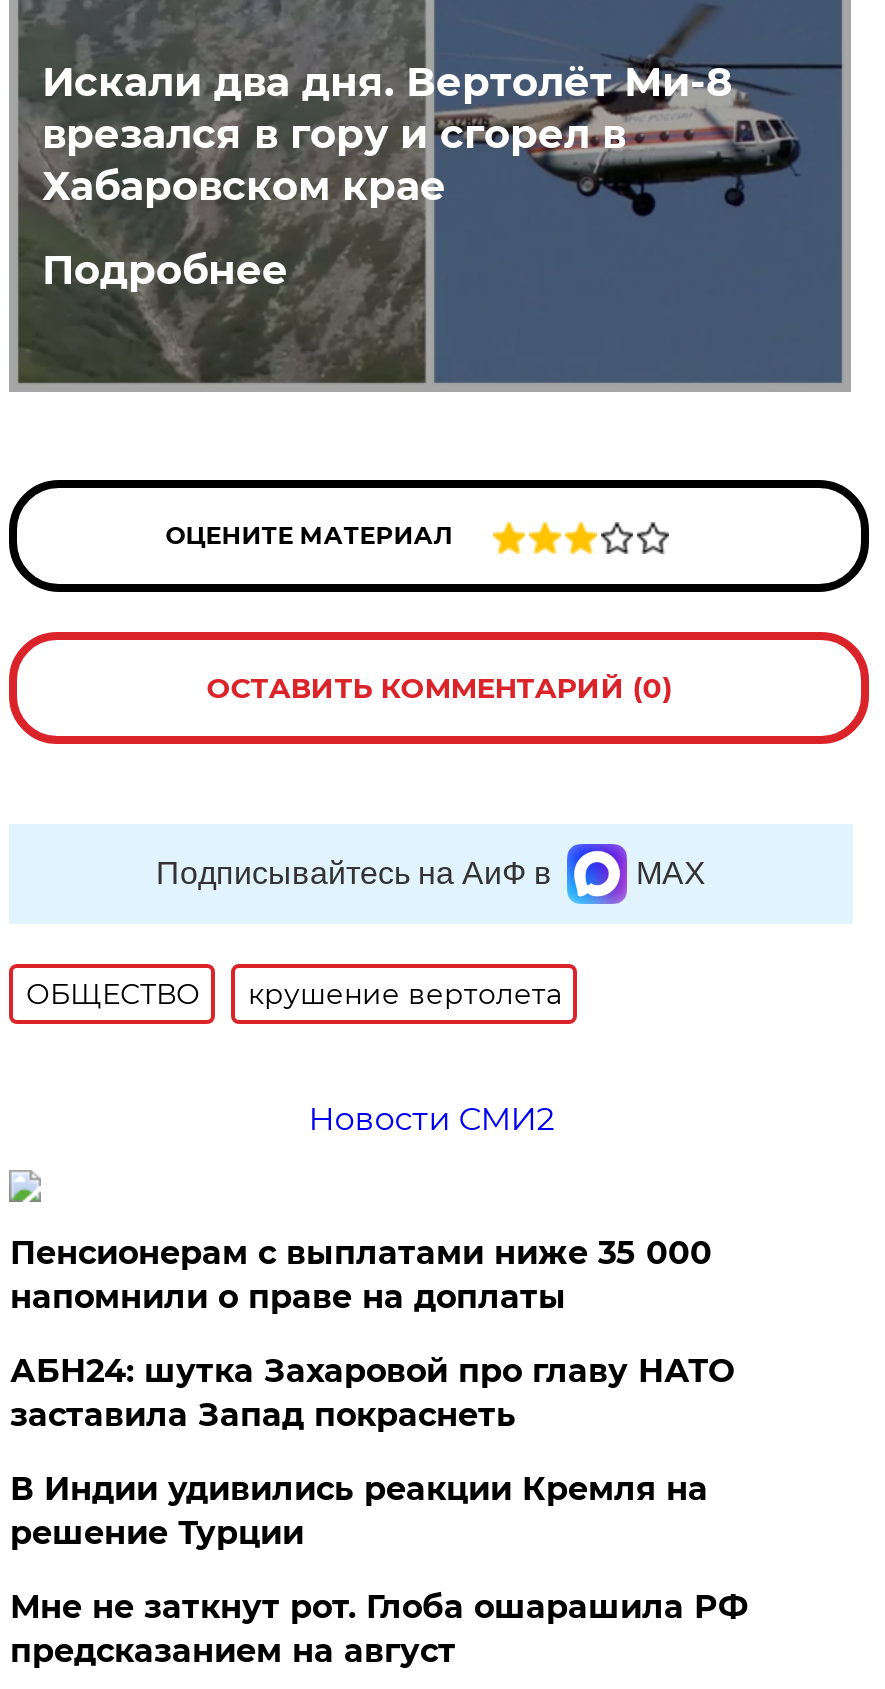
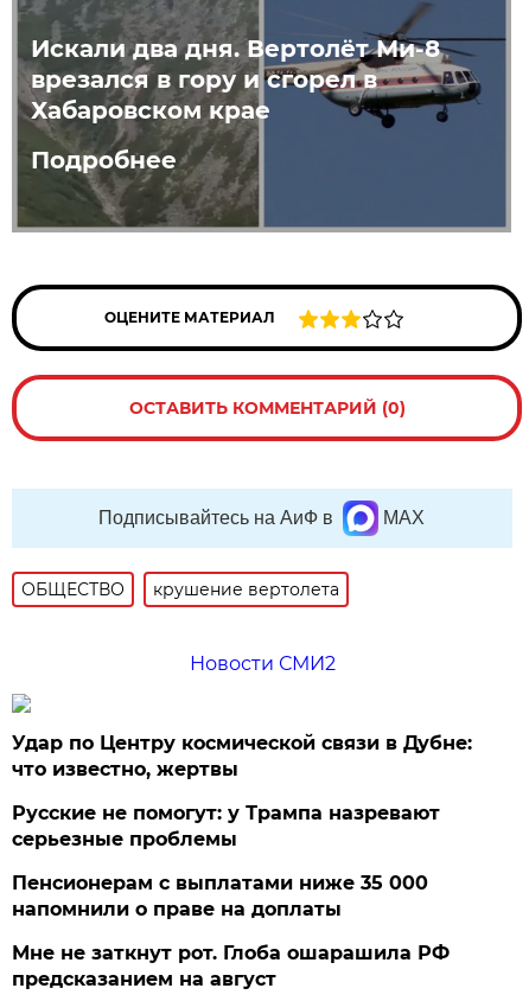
+ Удар по Центру космической связи в Дубне:
+ что известно, жертвы
+ Русские не помогут: у Трампа назревают
+ серьезные проблемы

moved down: Пенсионерам с выплатами ниже 35 000 | напомнили о праве на доплаты

- АБН24: шутка Захаровой про главу НАТО
- заставила Запад покраснеть
- В Индии удивились реакции Кремля на
- решение Турции
